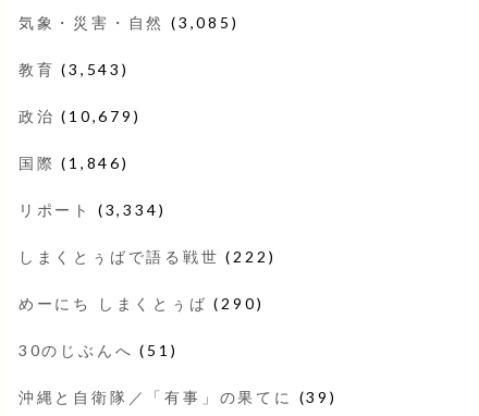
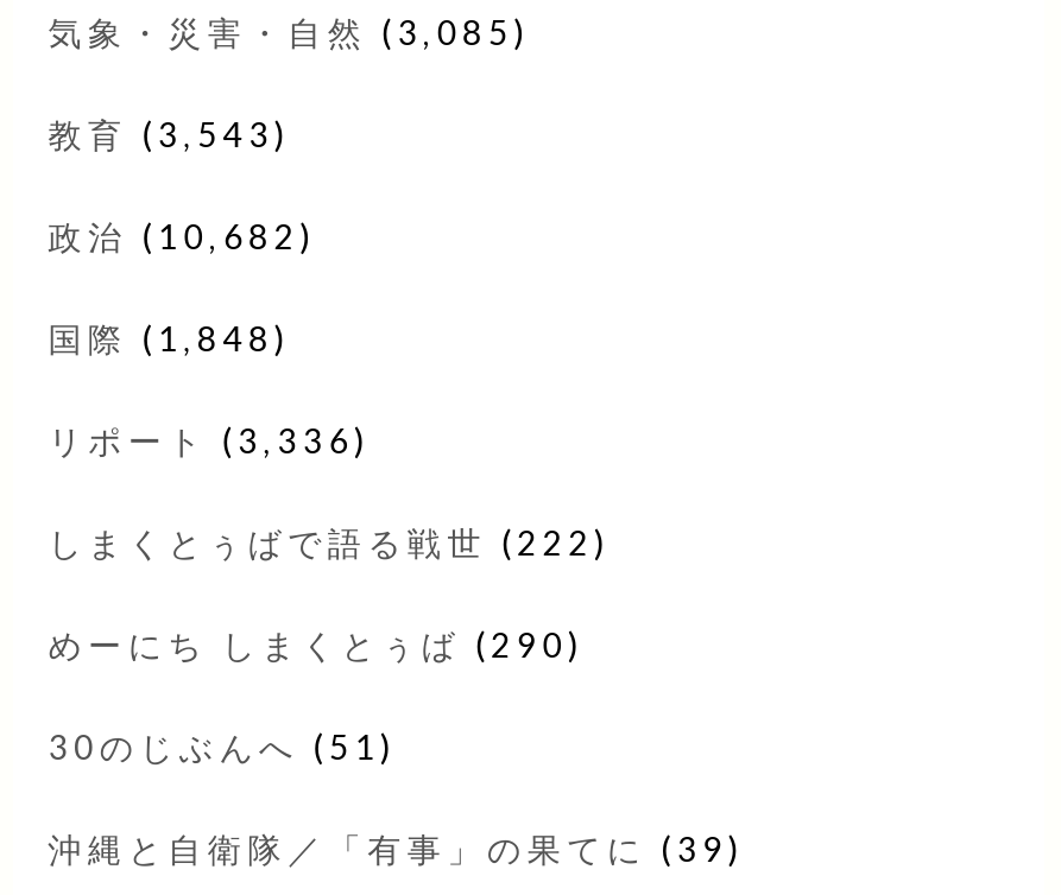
- 政治(10,679)
+ 政治(10,682)

- 国際(1,846)
+ 国際(1,848)

- リポート(3,334)
+ リポート(3,336)
